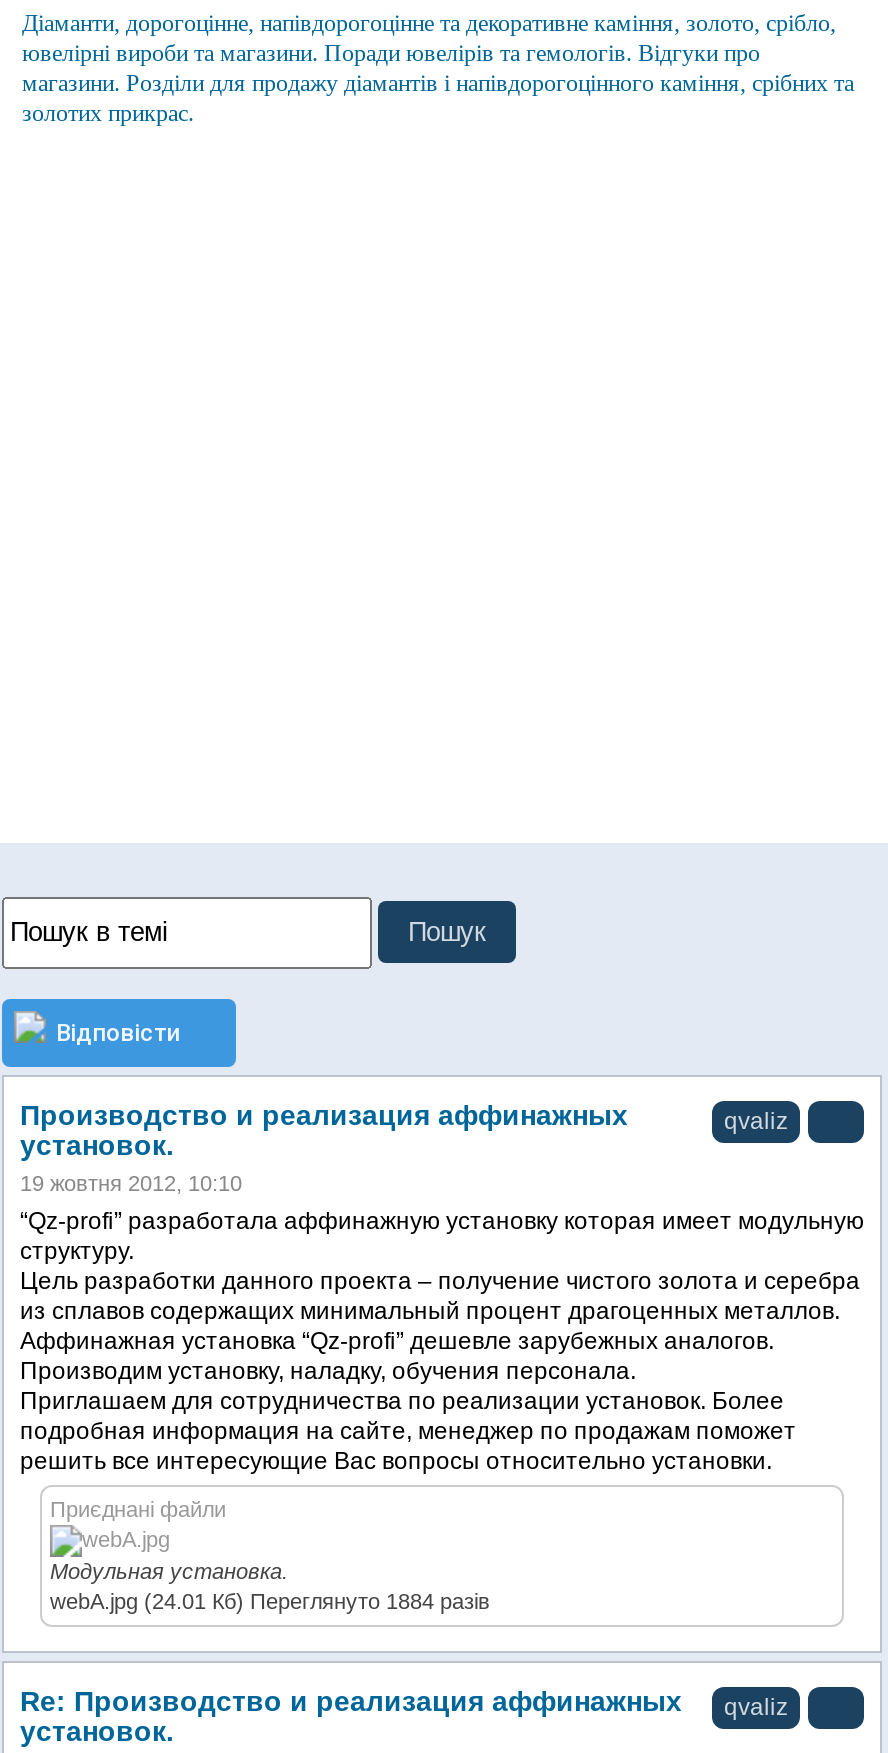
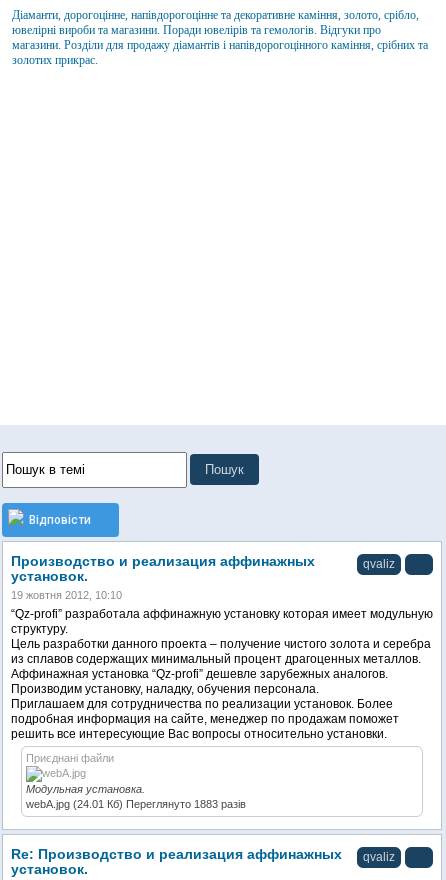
- webA.jpg (24.01 Кб) Переглянуто 1884 разів
+ webA.jpg (24.01 Кб) Переглянуто 1883 разів
